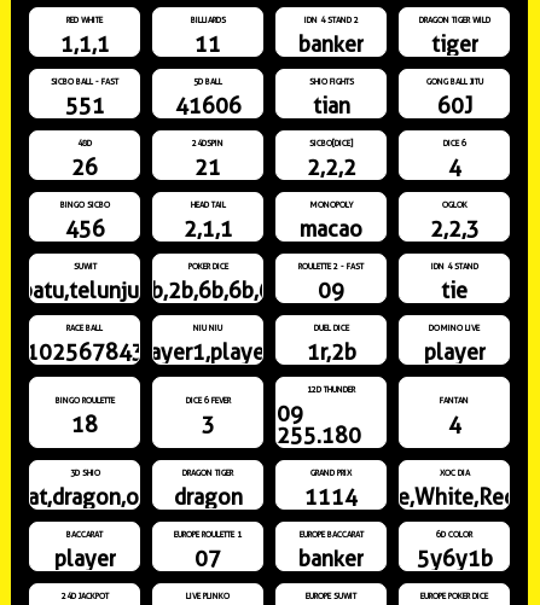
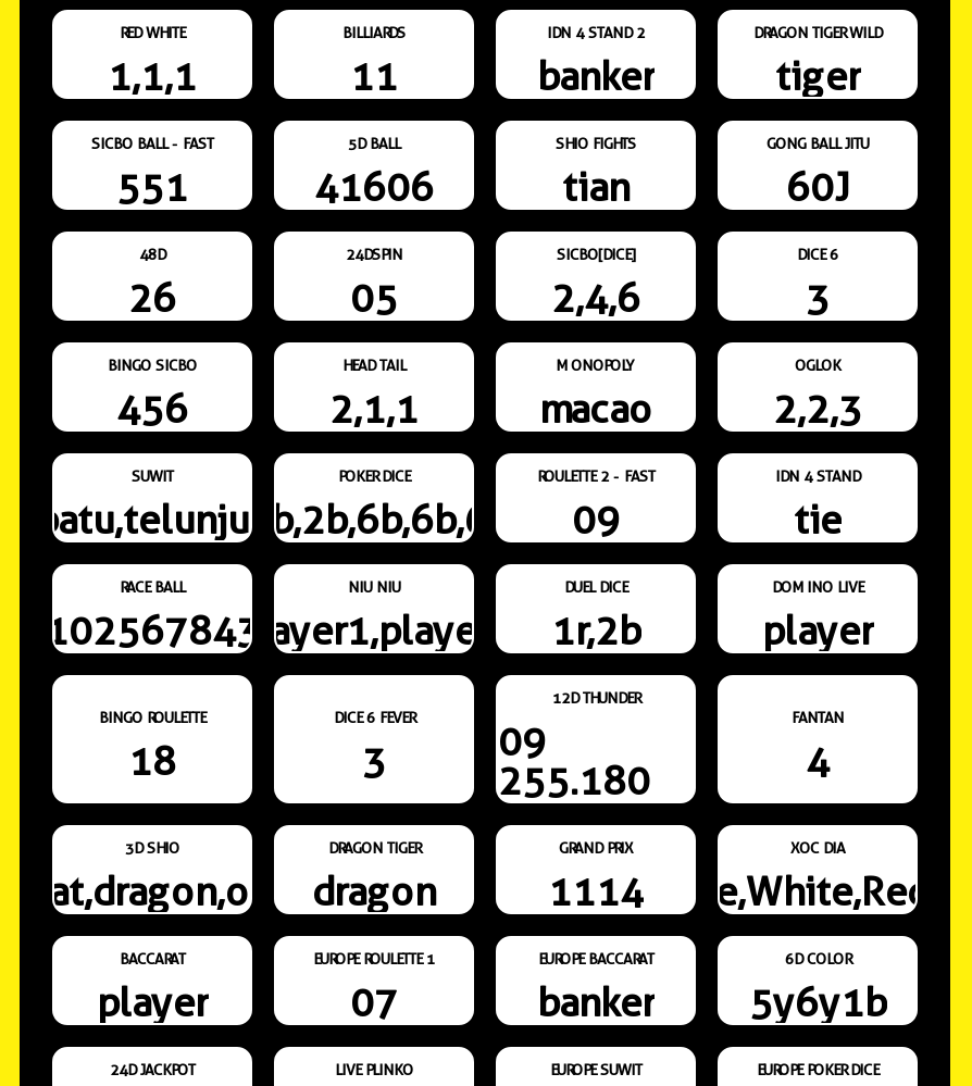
- 21
+ 05

- 2,2,2
+ 2,4,6

- 4
+ 3
